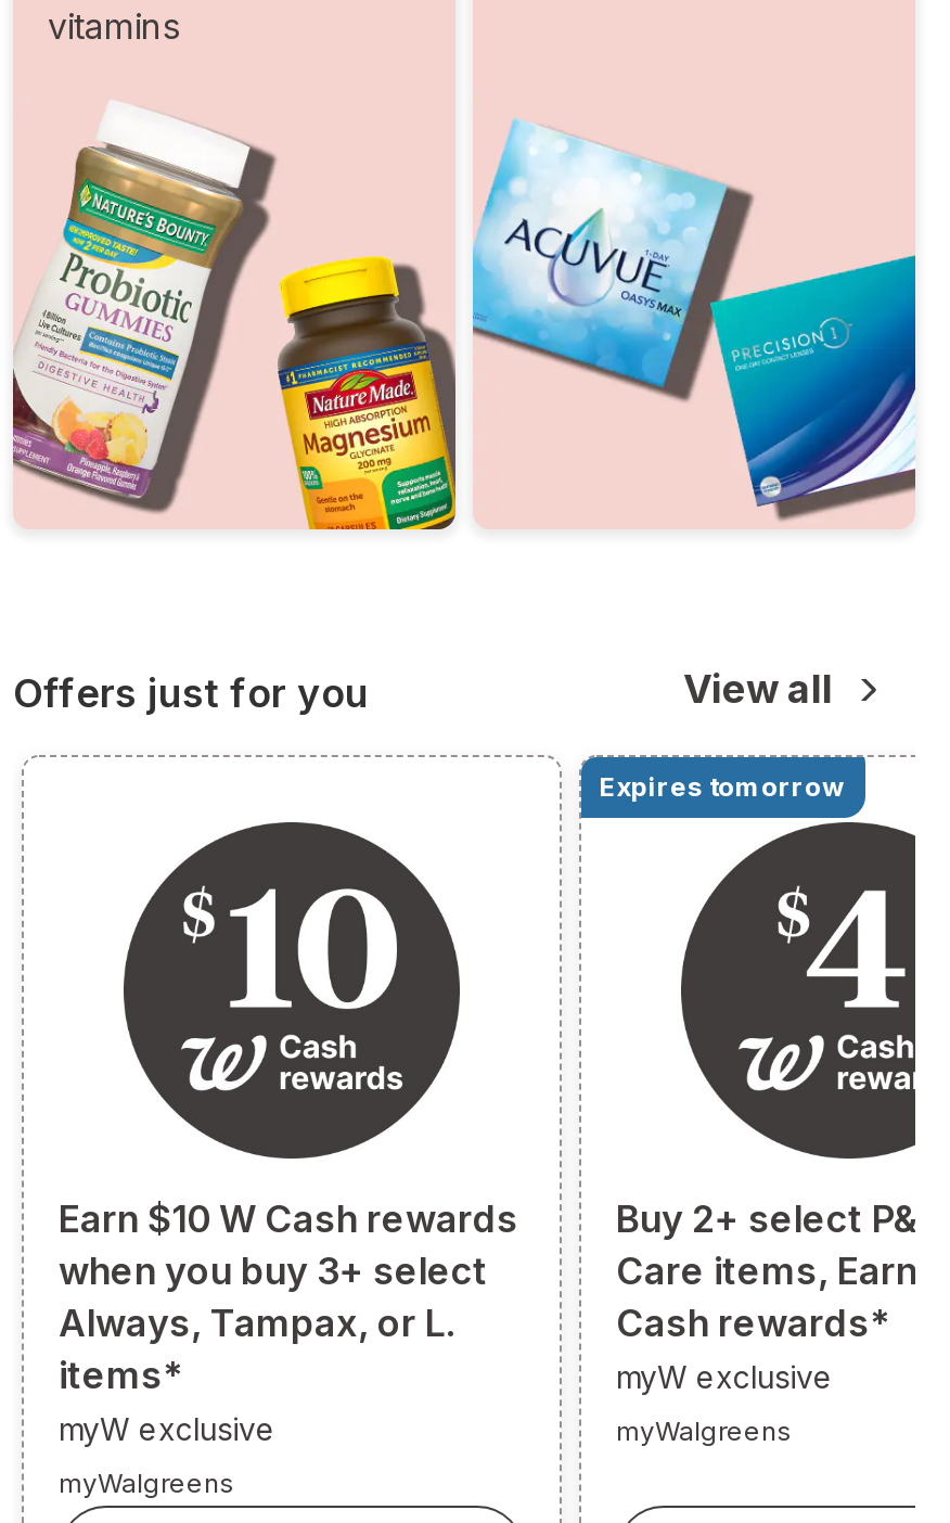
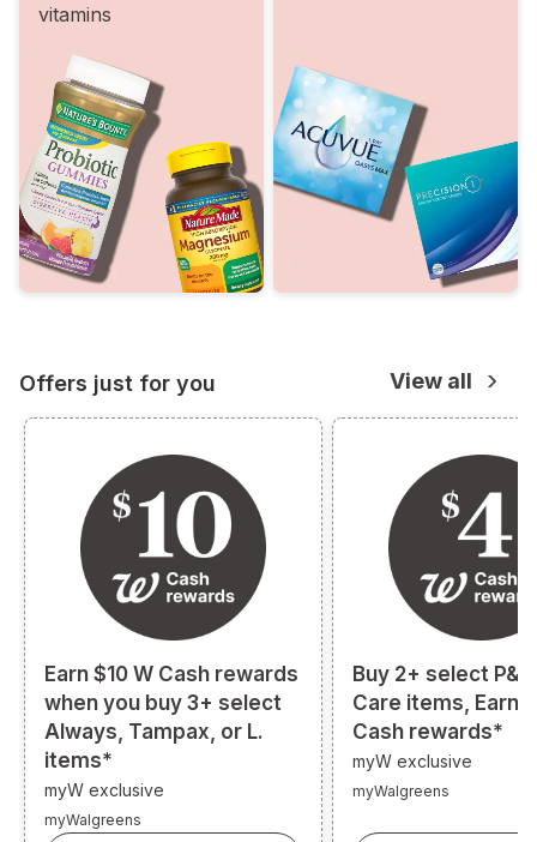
- Expires tomorrow
